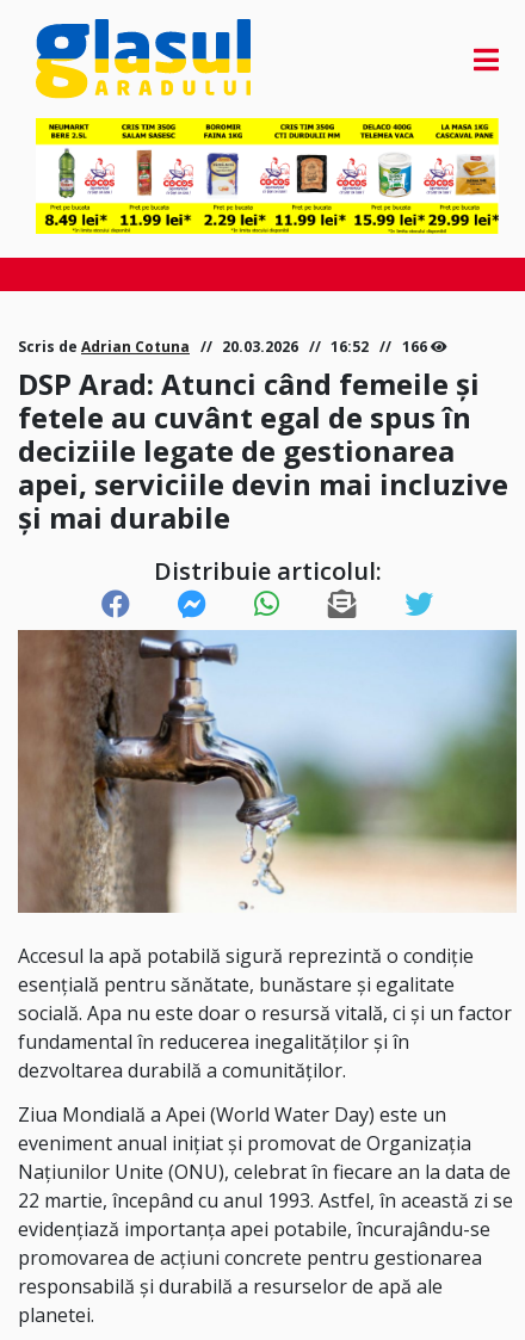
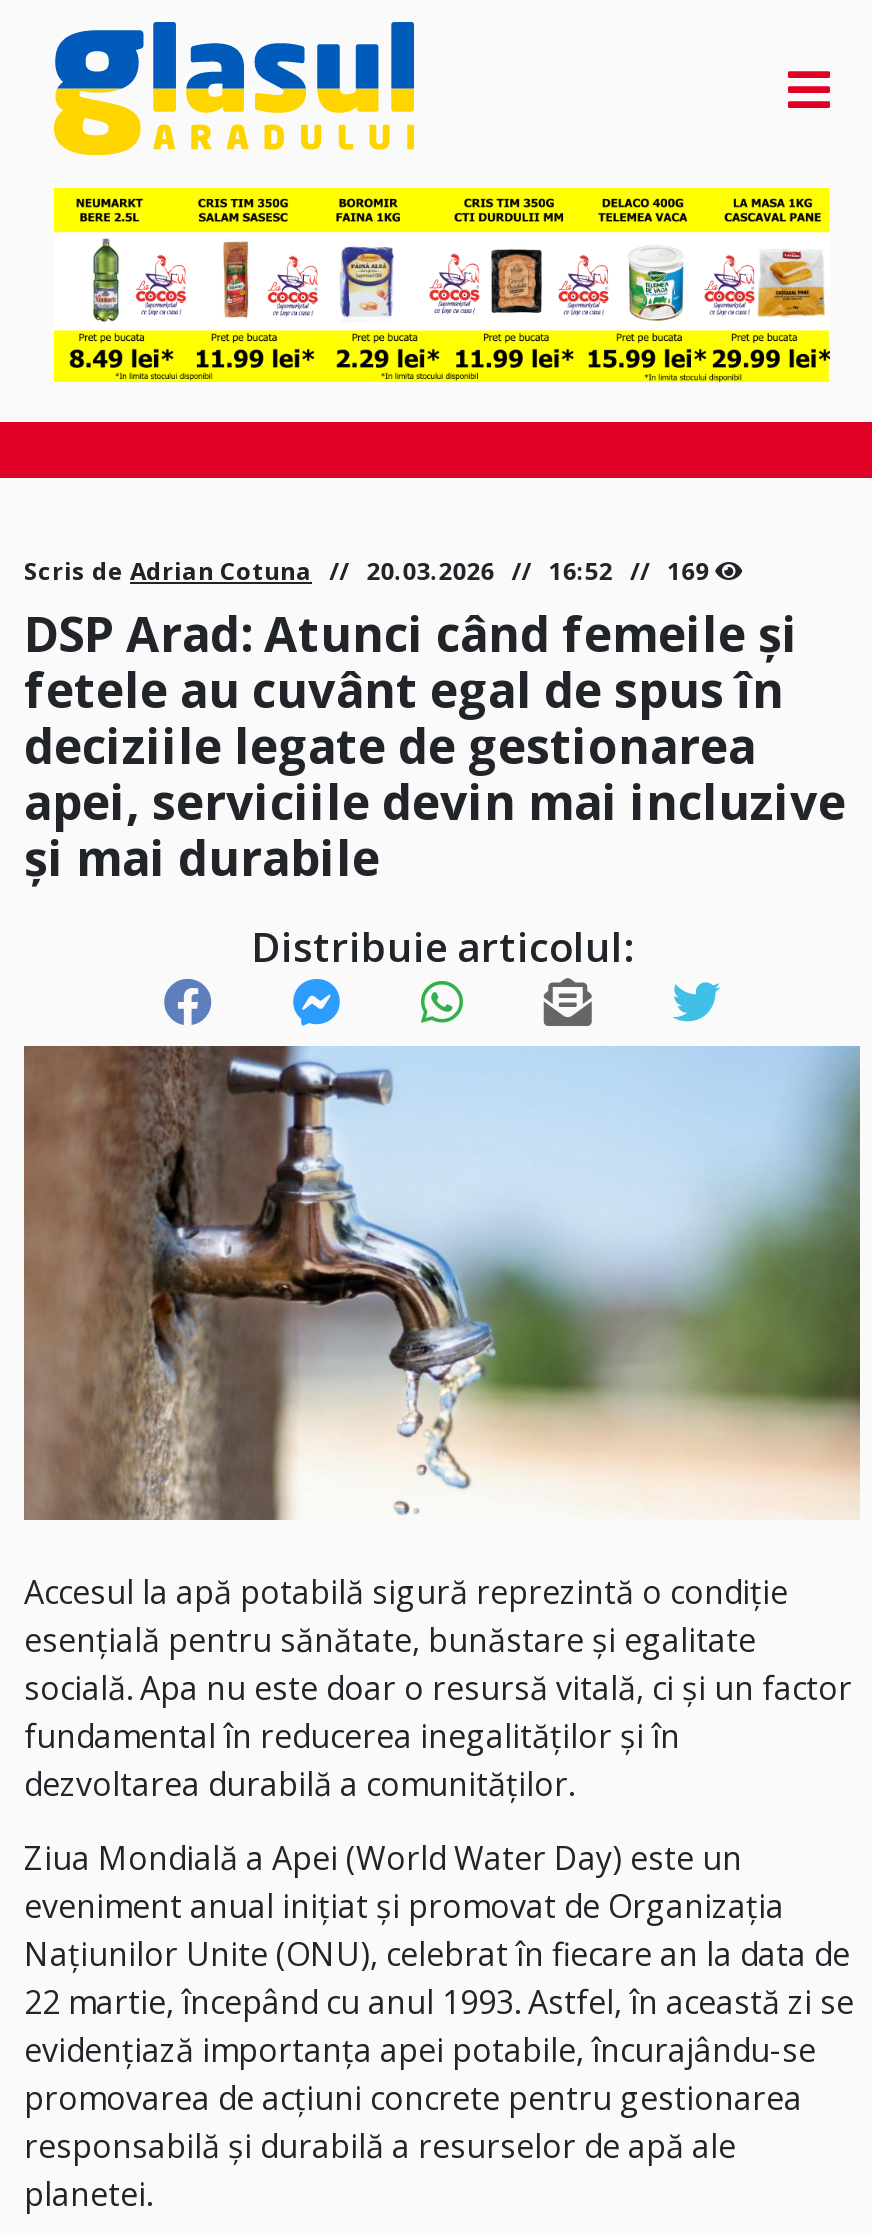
- Scris de Adrian Cotuna 20.03.2026 16:52 166
+ Scris de Adrian Cotuna 20.03.2026 16:52 169
